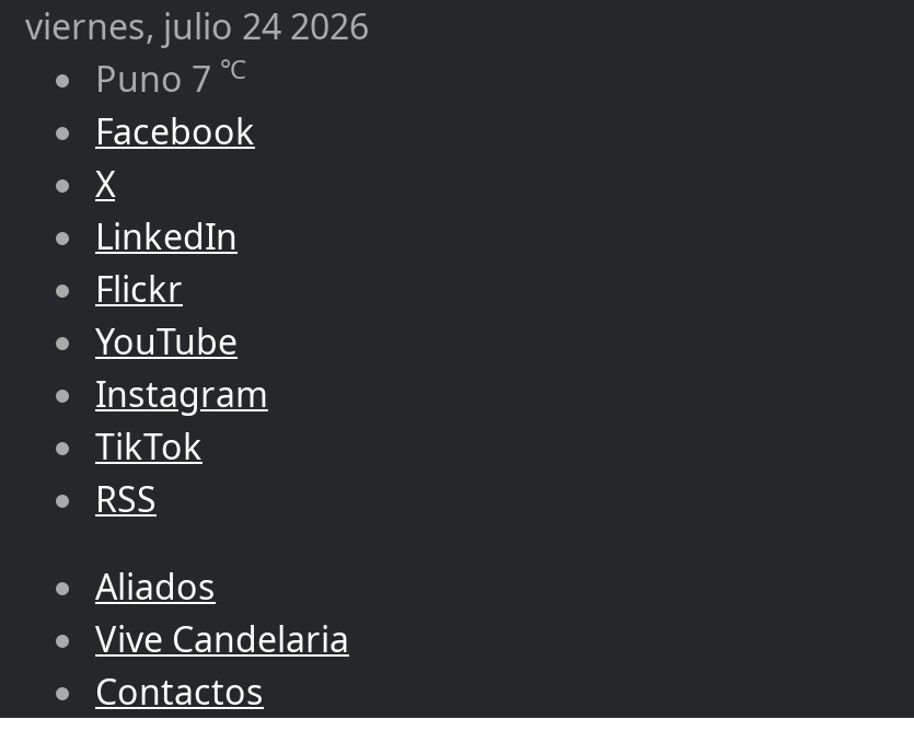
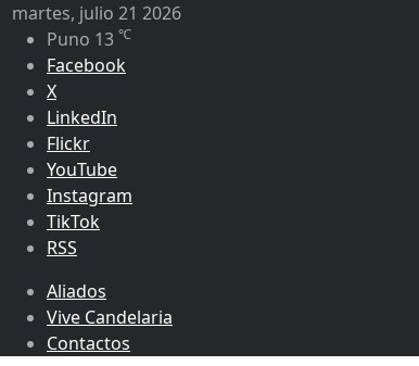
- viernes, julio 24 2026
+ martes, julio 21 2026

- Puno 7 ℃
+ Puno 13 ℃
